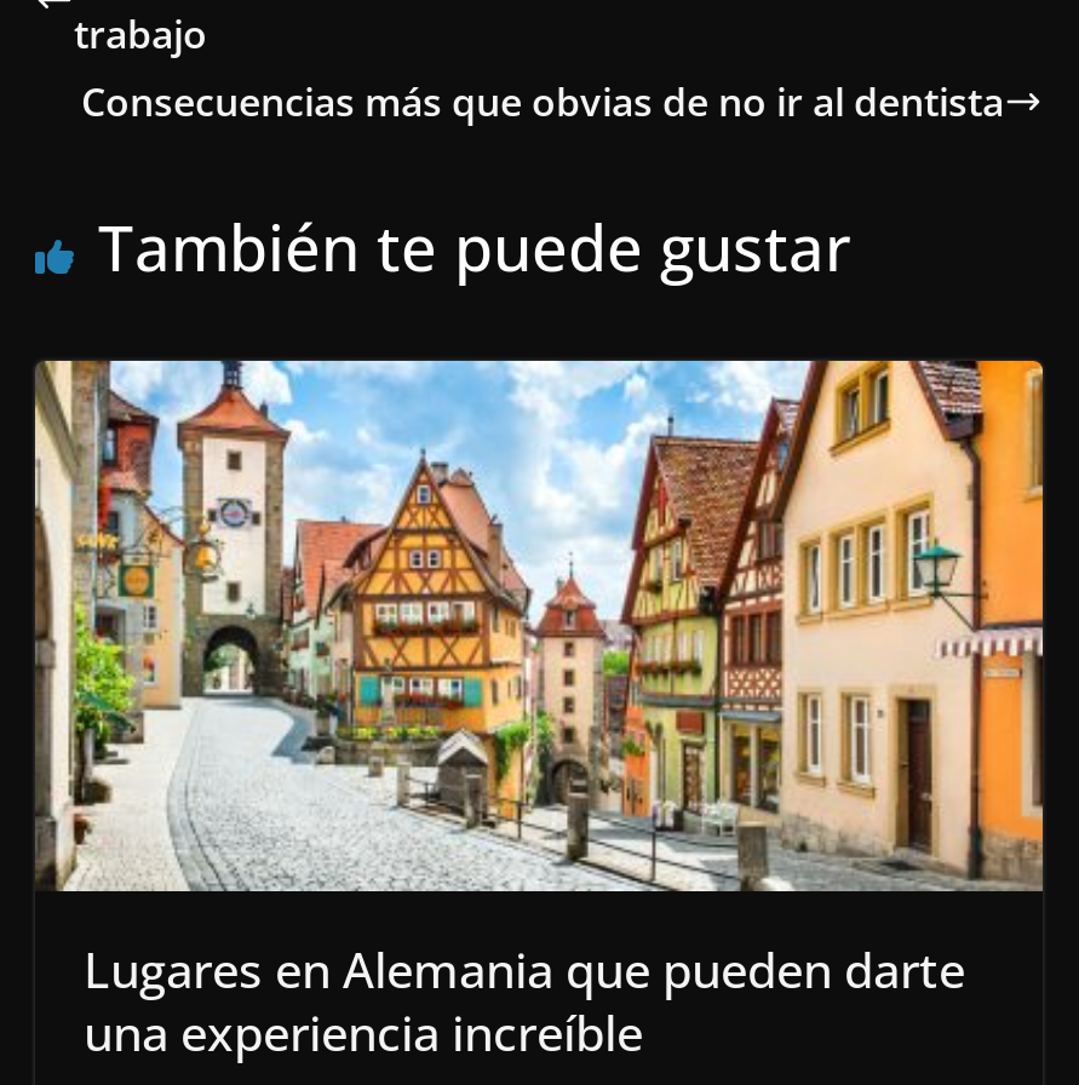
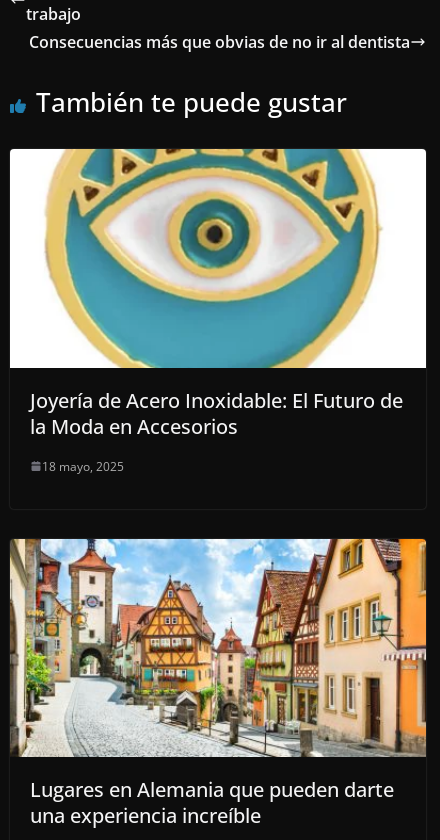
+ [image]
+ Joyería de Acero Inoxidable: El Futuro de
+ la Moda en Accesorios
+ 18 mayo, 2025
